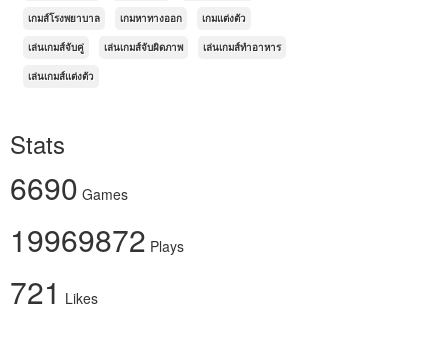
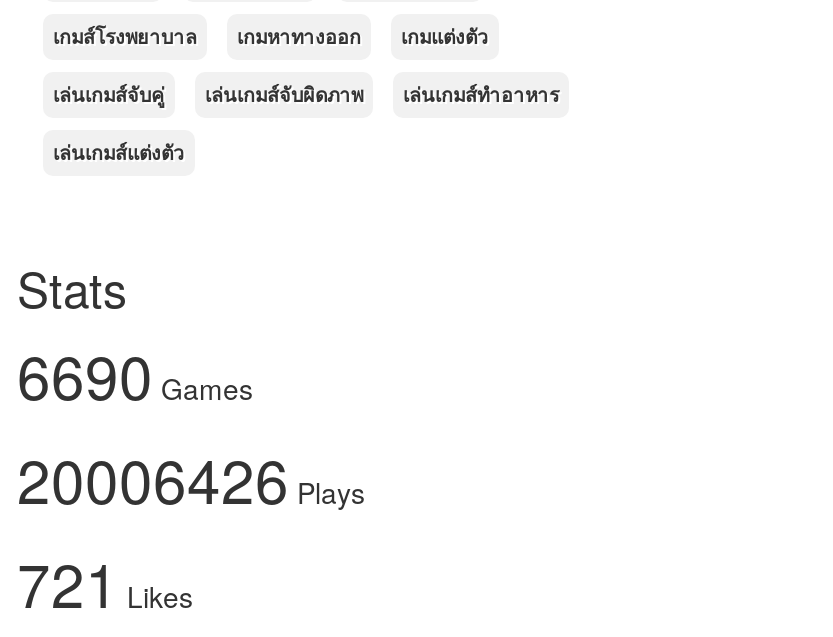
- 19969872Plays
+ 20006426Plays
